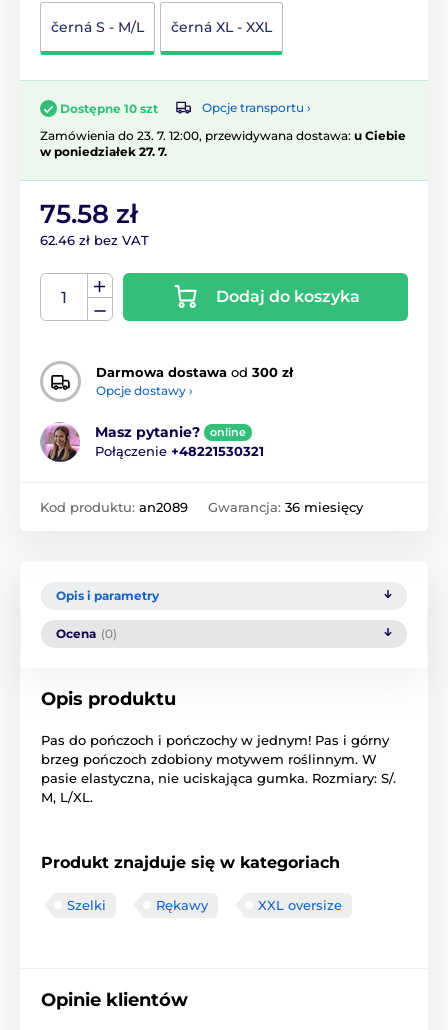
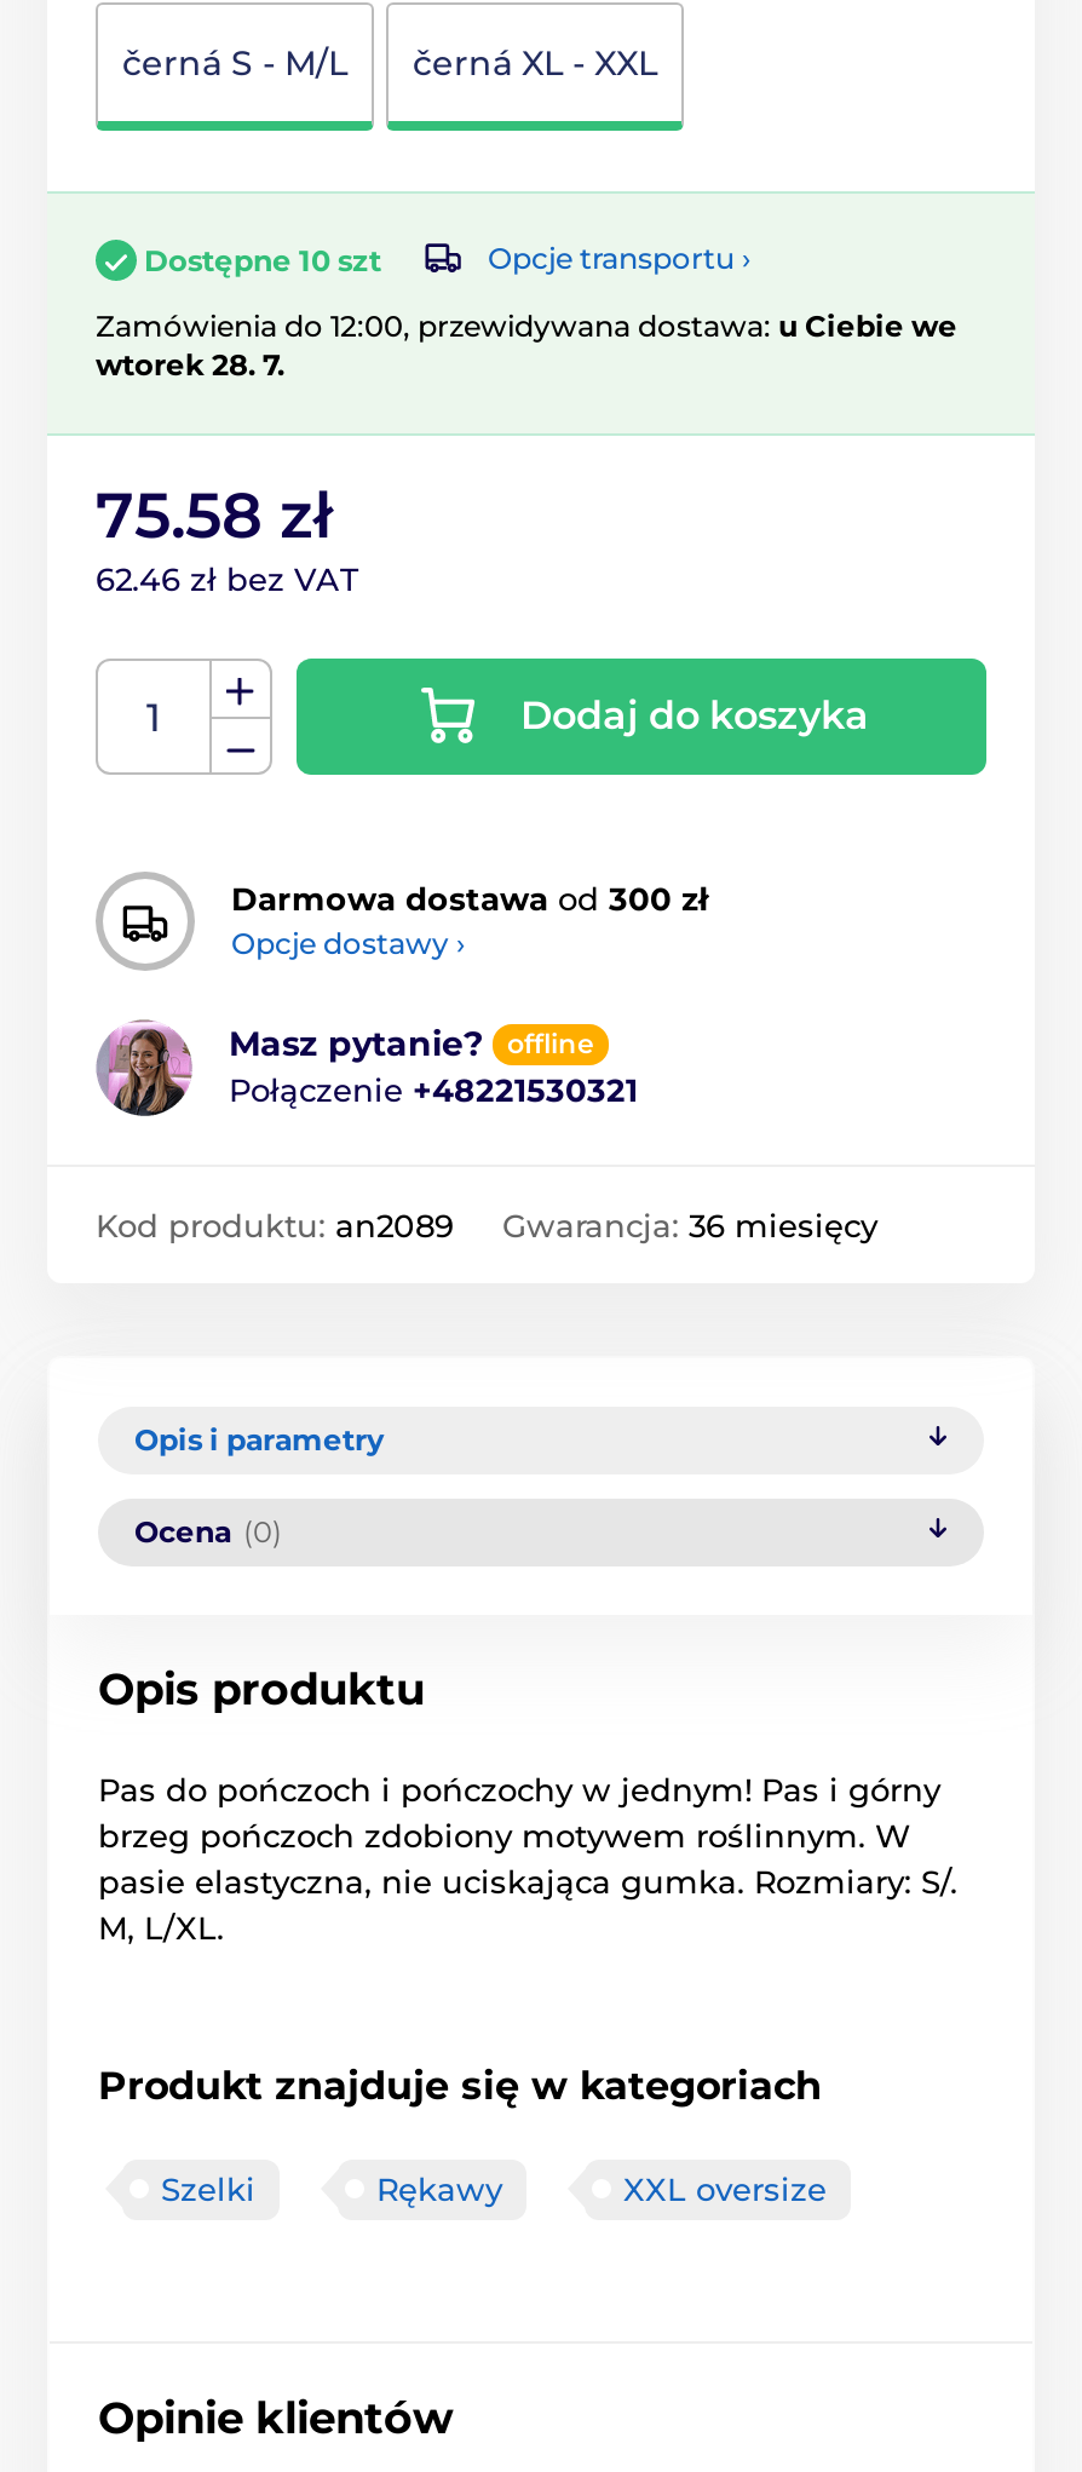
- Zamówienia do 23. 7. 12:00, przewidywana dostawa: u Ciebie
- w poniedziałek 27. 7.
+ Zamówienia do 12:00, przewidywana dostawa: u Ciebie we
+ wtorek 28. 7.

- online
+ offline
